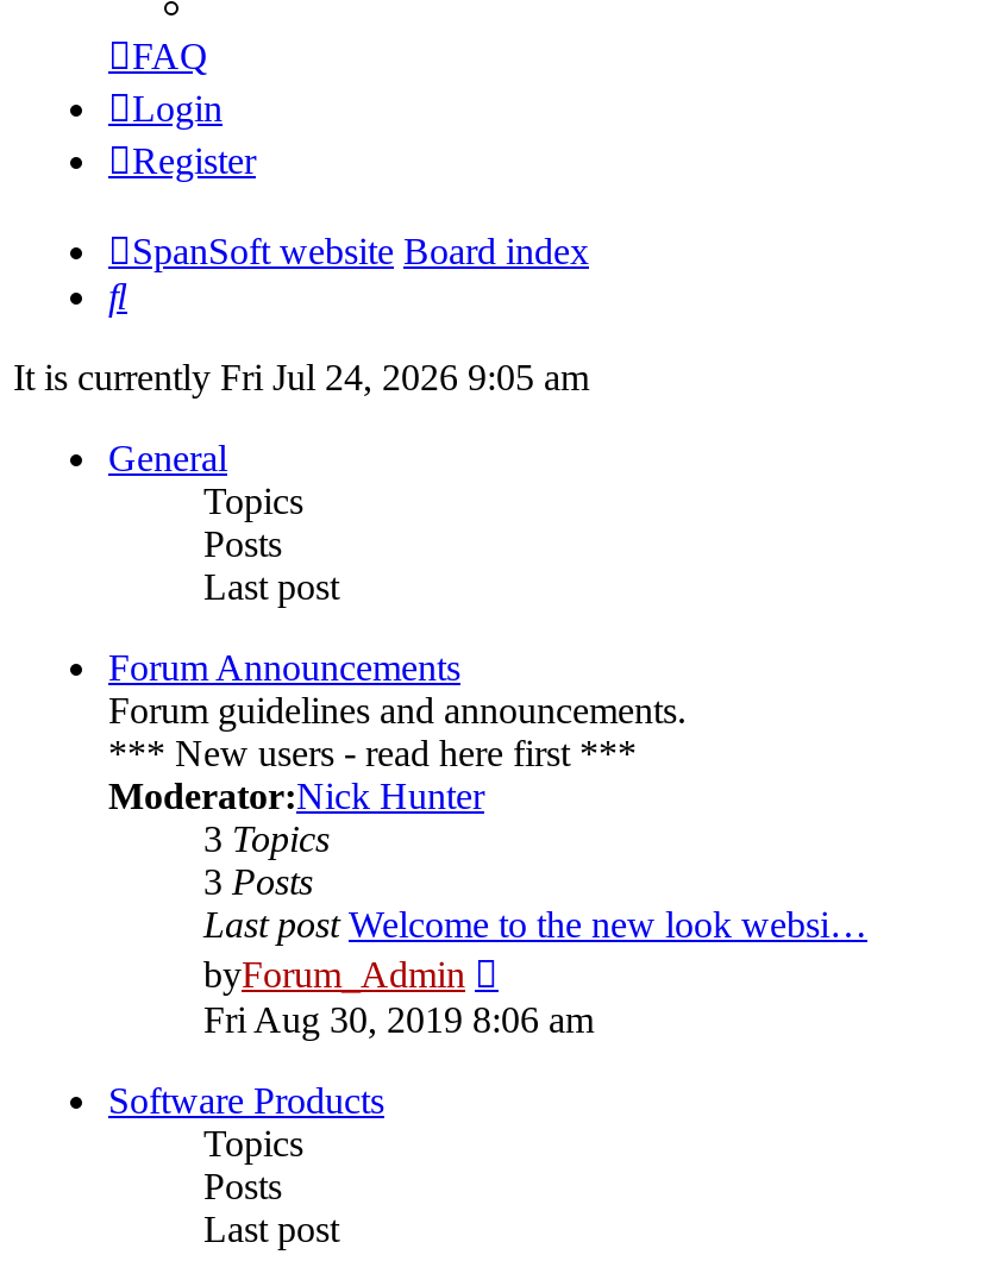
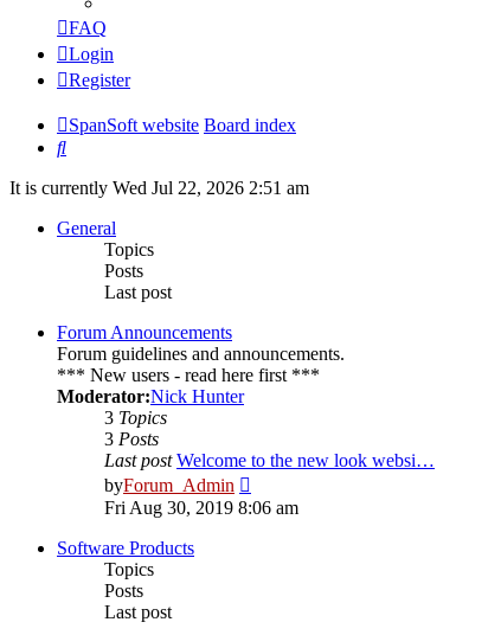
- It is currently Fri Jul 24, 2026 9:05 am
+ It is currently Wed Jul 22, 2026 2:51 am
